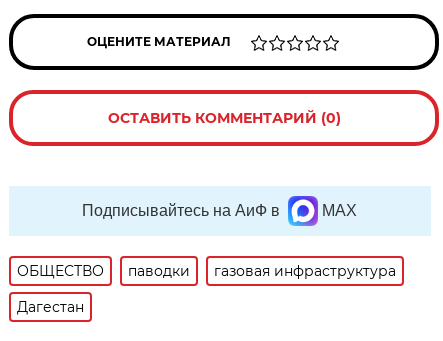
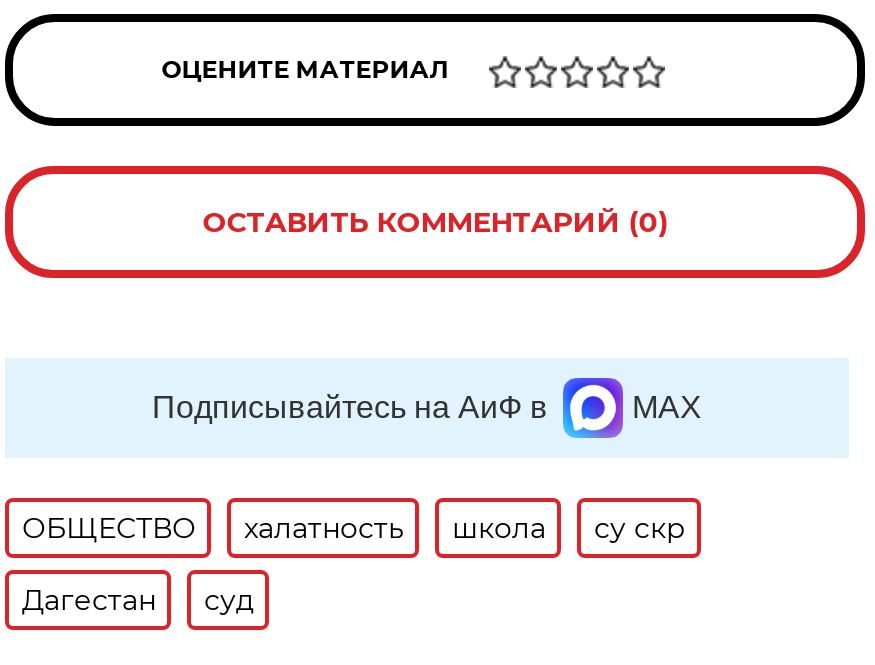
- паводки
- газовая инфраструктура
+ халатность
+ школа
+ су скр

+ суд
